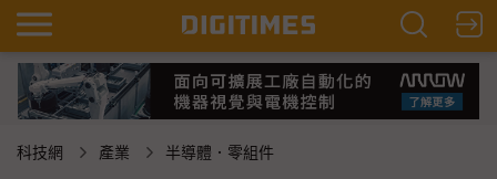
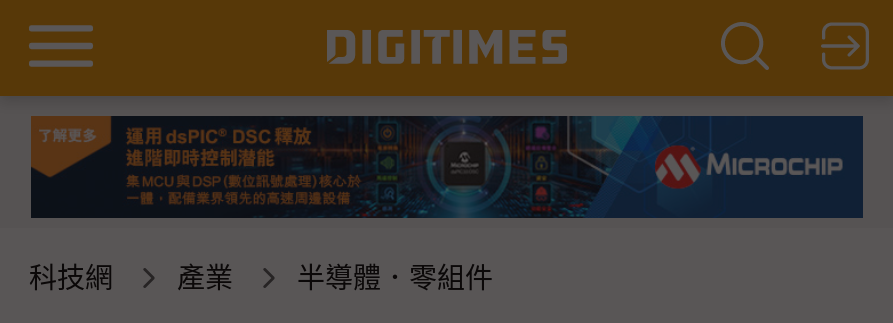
- [image]
+ [image]
